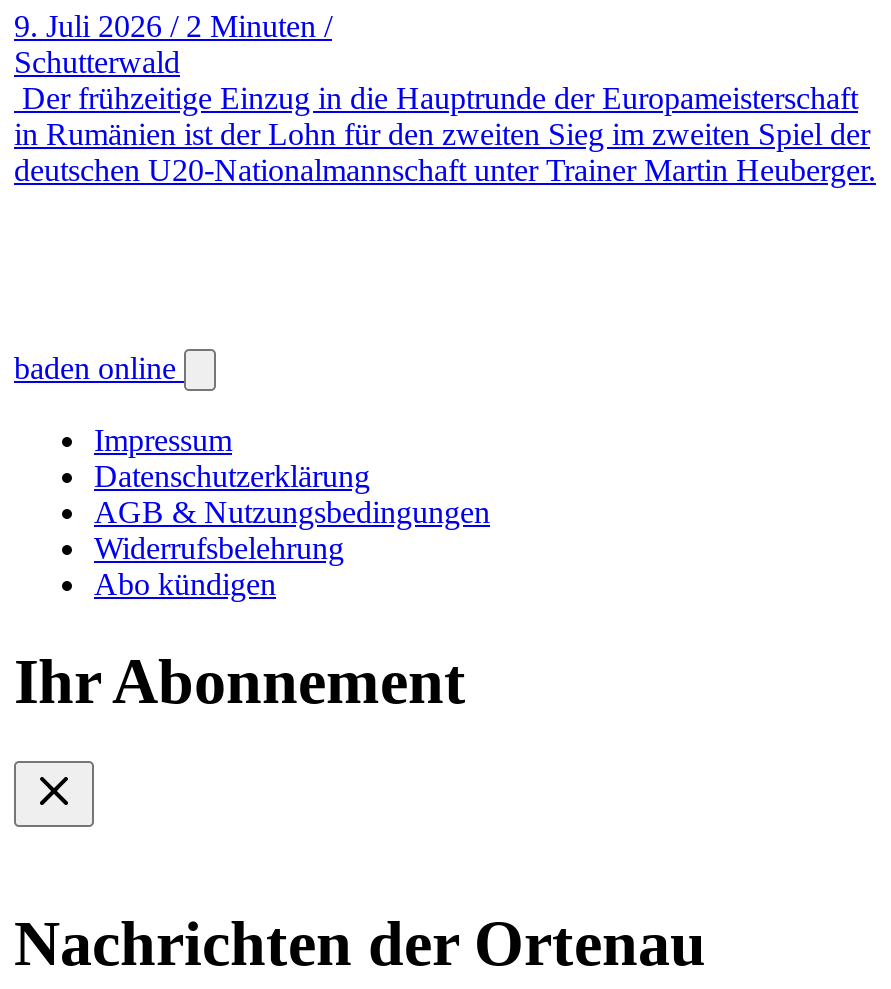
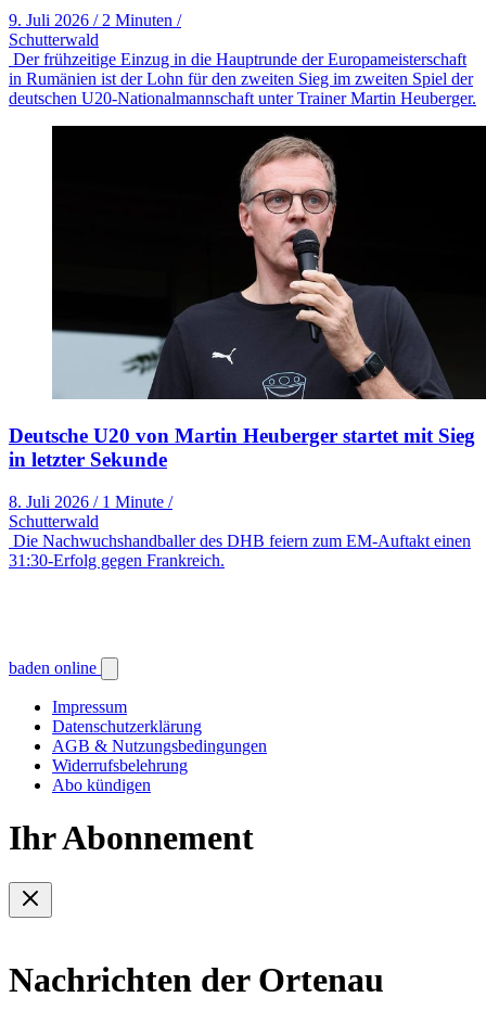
+ [image]
+ Deutsche U20 von Martin Heuberger startet mit Sieg
+ in letzter Sekunde
+ 8. Juli 2026 / 1 Minute /
+ Schutterwald
+ Die Nachwuchshandballer des DHB feiern zum EM-Auftakt einen
+ 31:30-Erfolg gegen Frankreich.
